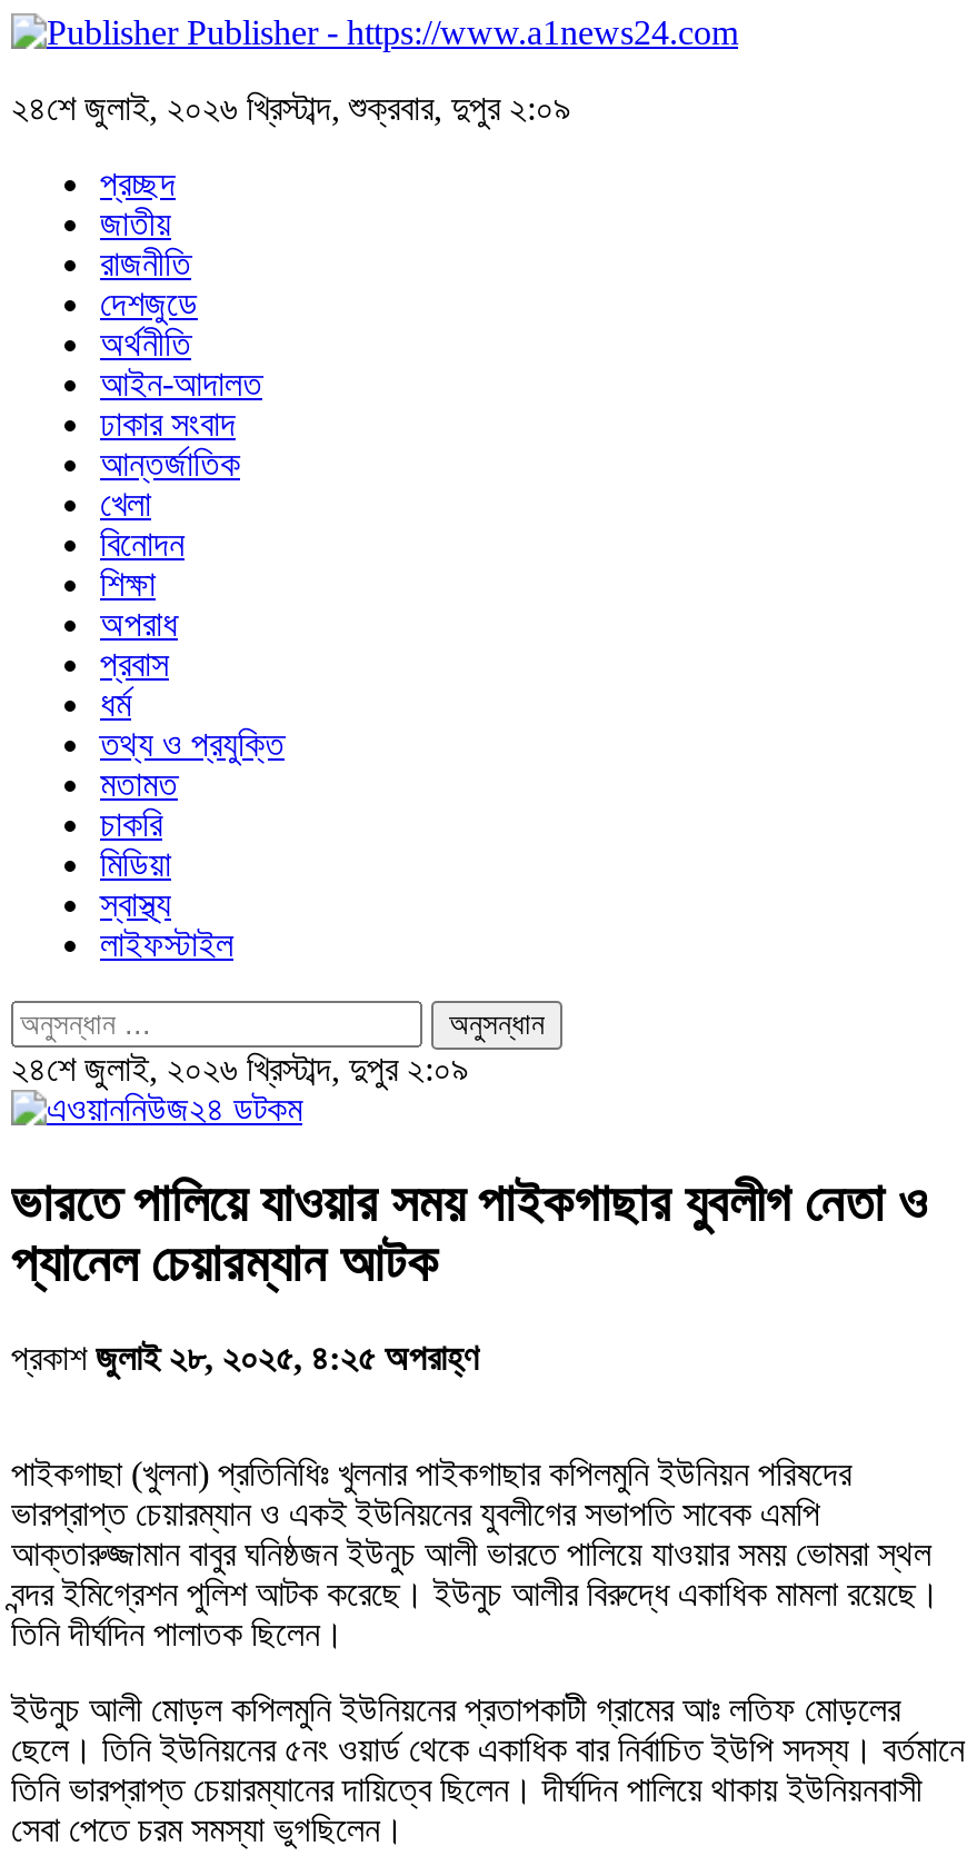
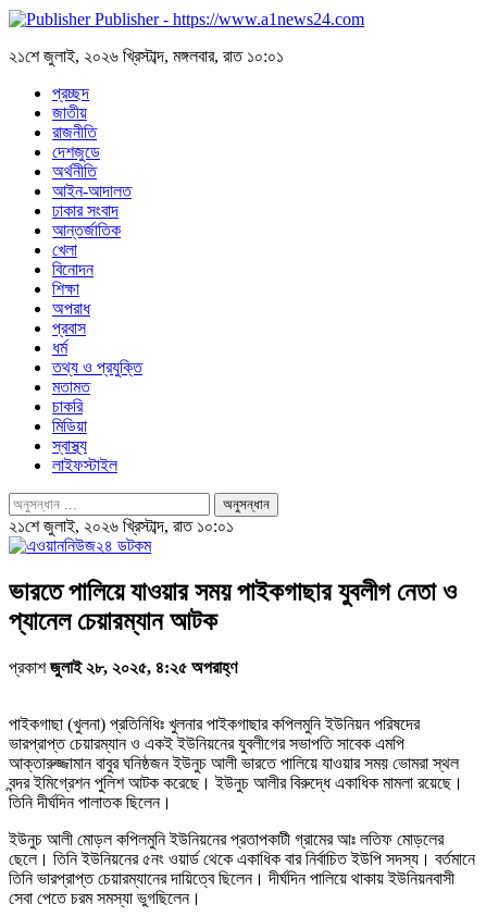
- ২৪শে জুলাই, ২০২৬ খ্রিস্টাব্দ, শুক্রবার, দুপুর ২:০৯
+ ২১শে জুলাই, ২০২৬ খ্রিস্টাব্দ, মঙ্গলবার, রাত ১০:০১

- ২৪শে জুলাই, ২০২৬ খ্রিস্টাব্দ, দুপুর ২:০৯
+ ২১শে জুলাই, ২০২৬ খ্রিস্টাব্দ, রাত ১০:০১
